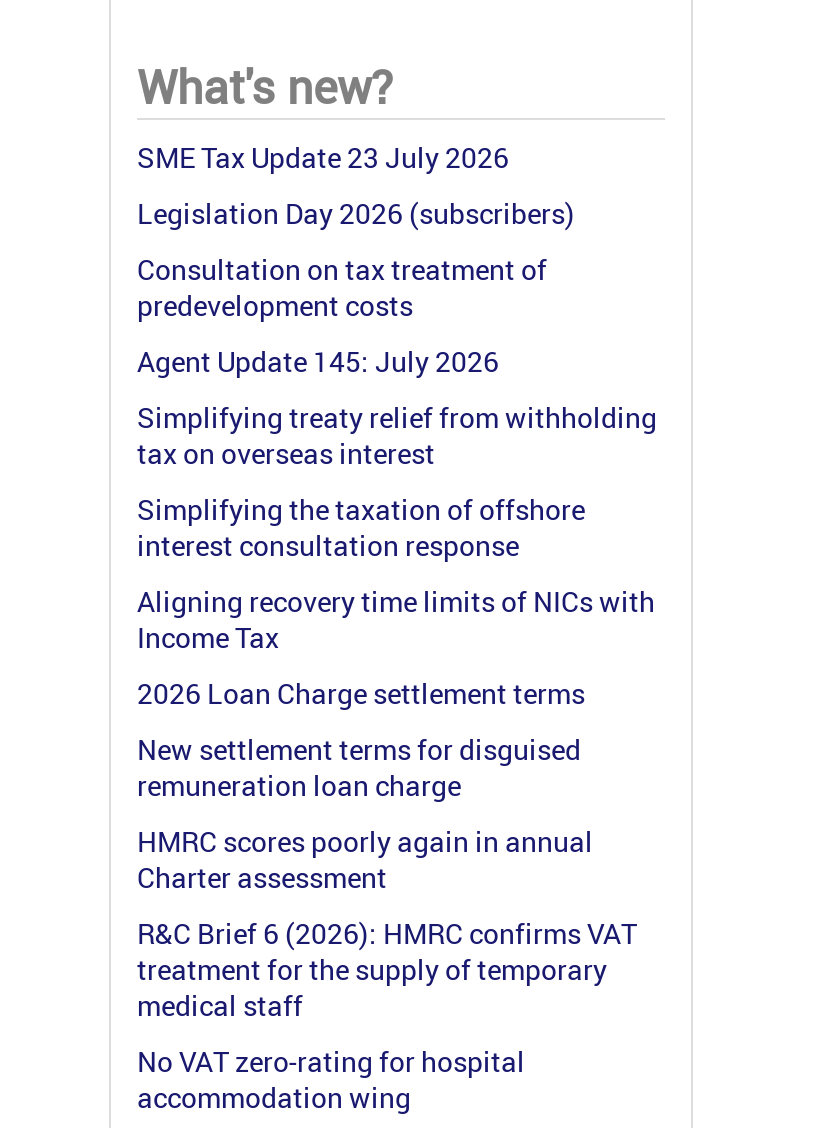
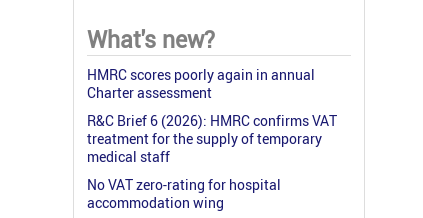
- SME Tax Update 23 July 2026
- Legislation Day 2026 (subscribers)
- Consultation on tax treatment of
- predevelopment costs
- Agent Update 145: July 2026
- Simplifying treaty relief from withholding
- tax on overseas interest
- Simplifying the taxation of offshore
- interest consultation response
- Aligning recovery time limits of NICs with
- Income Tax
- 2026 Loan Charge settlement terms
- New settlement terms for disguised
- remuneration loan charge
